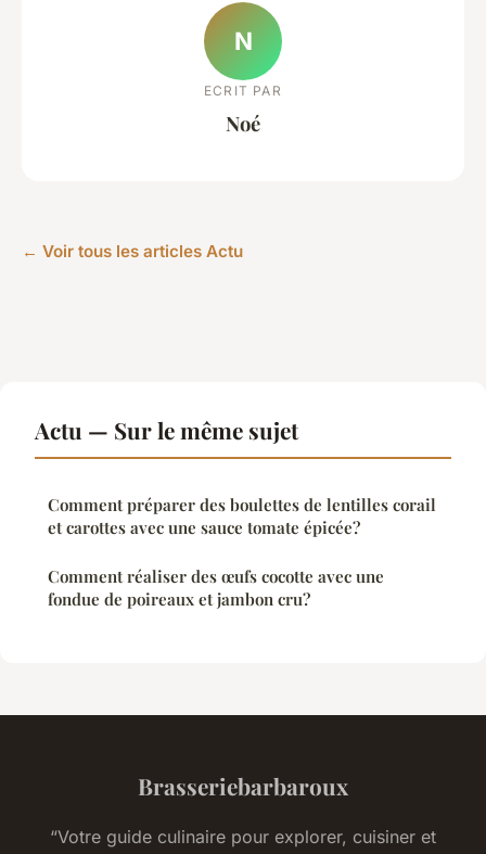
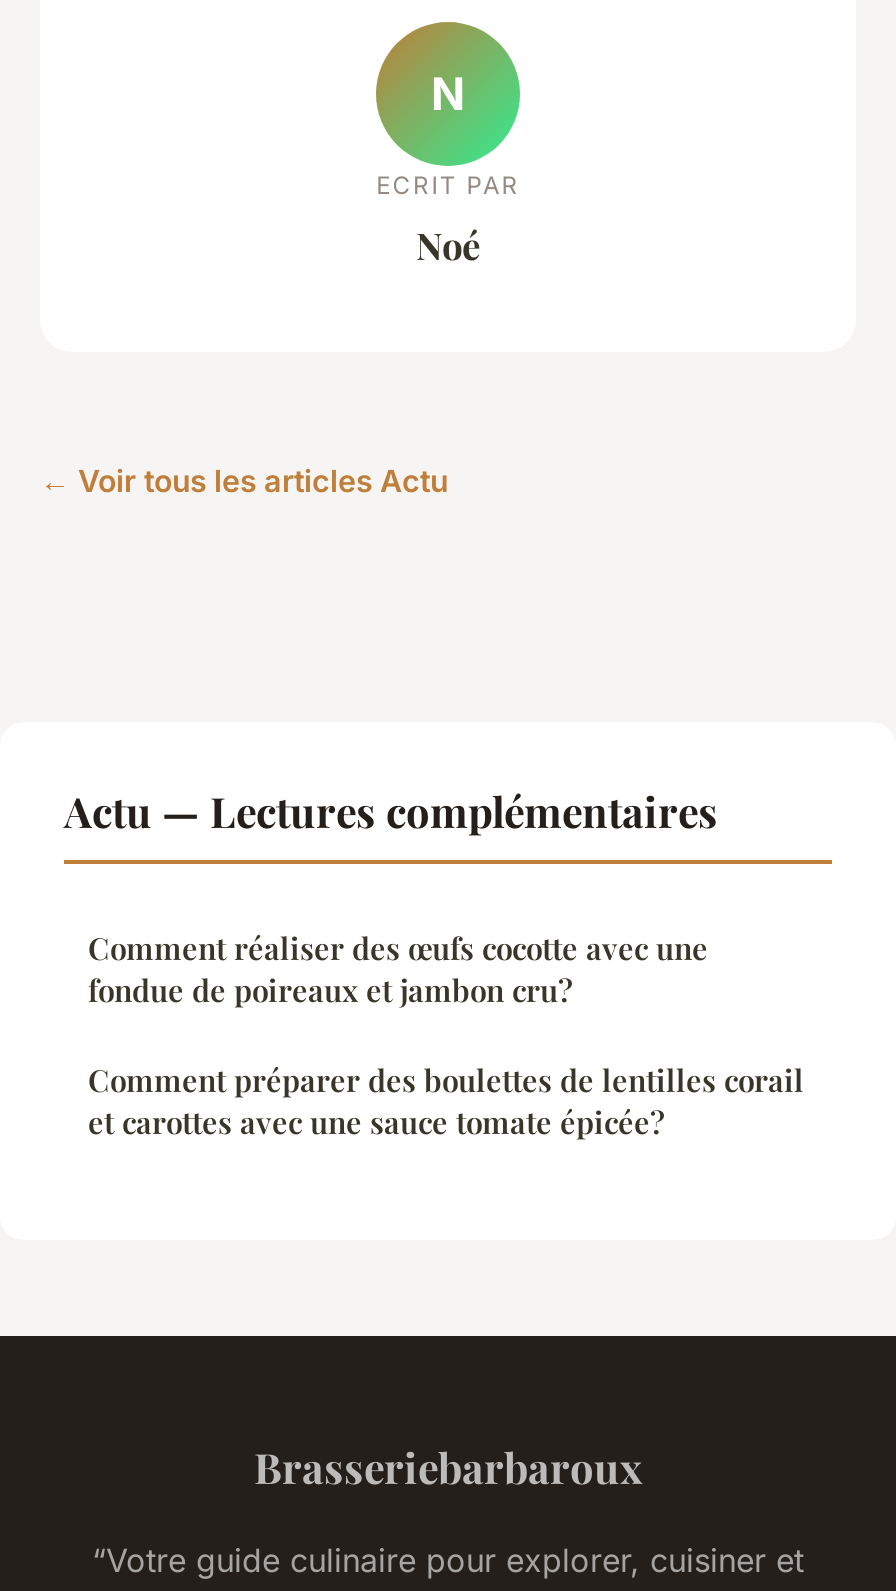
- Actu — Sur le même sujet
+ Actu — Lectures complémentaires

moved down: Comment préparer des boulettes de lentilles corail | et carottes avec une sauce tomate épicée?

moved up: Comment réaliser des œufs cocotte avec une | fondue de poireaux et jambon cru?
